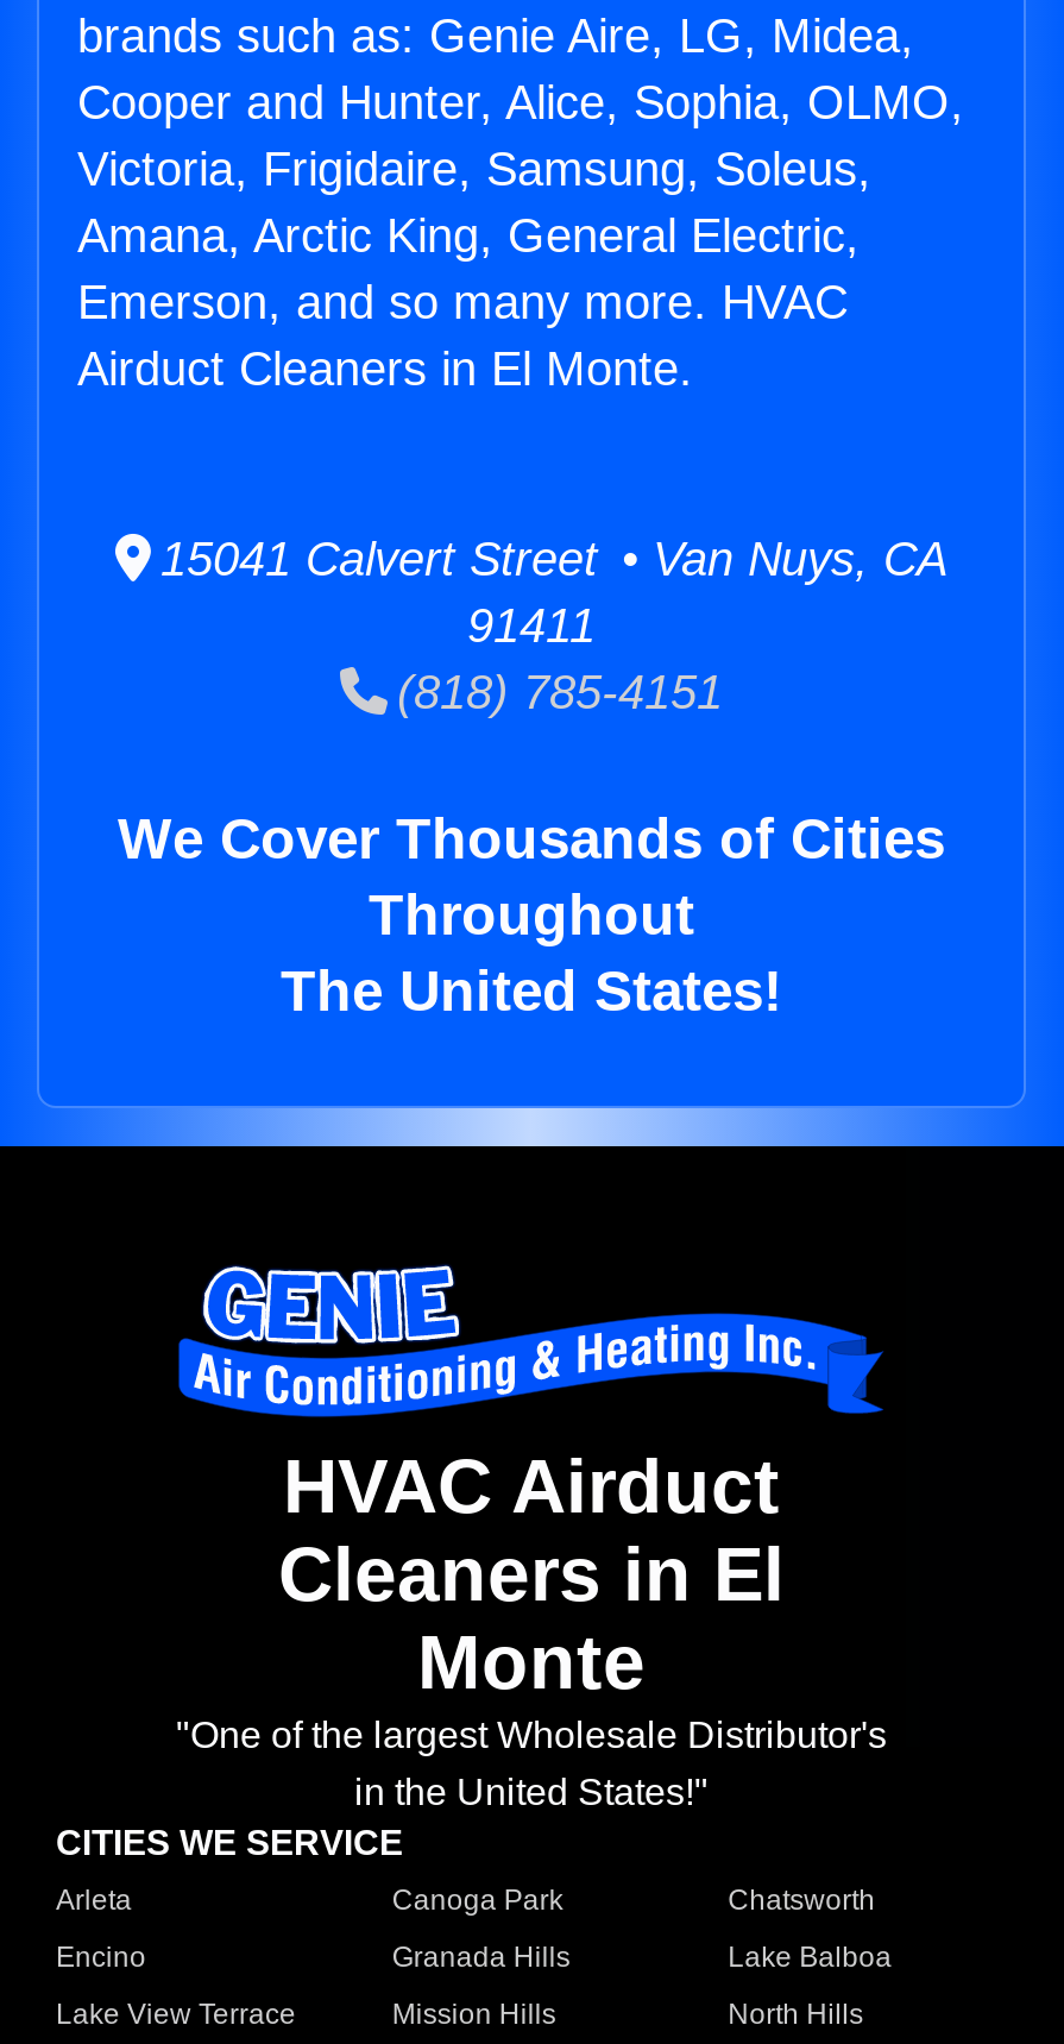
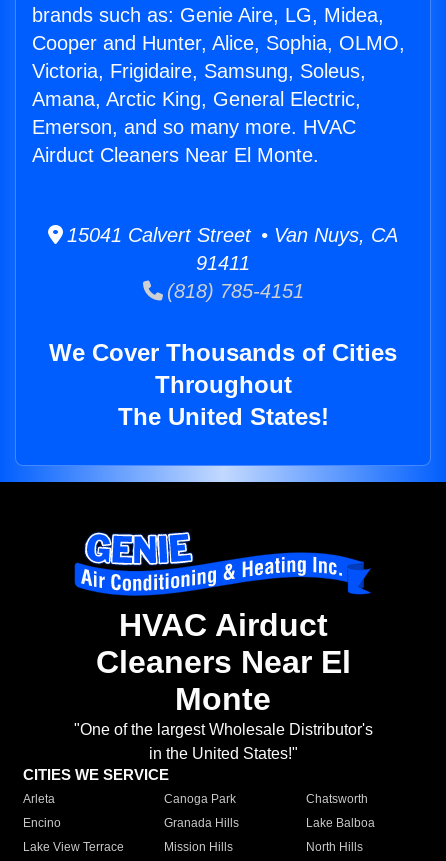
- Airduct Cleaners in El Monte.
+ Airduct Cleaners Near El Monte.

- Cleaners in El
+ Cleaners Near El
